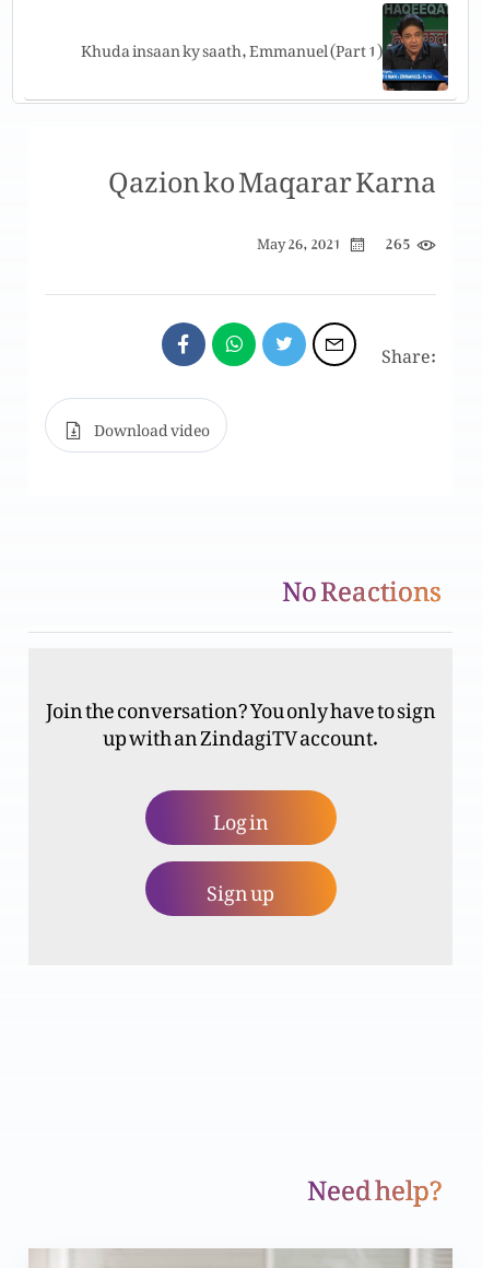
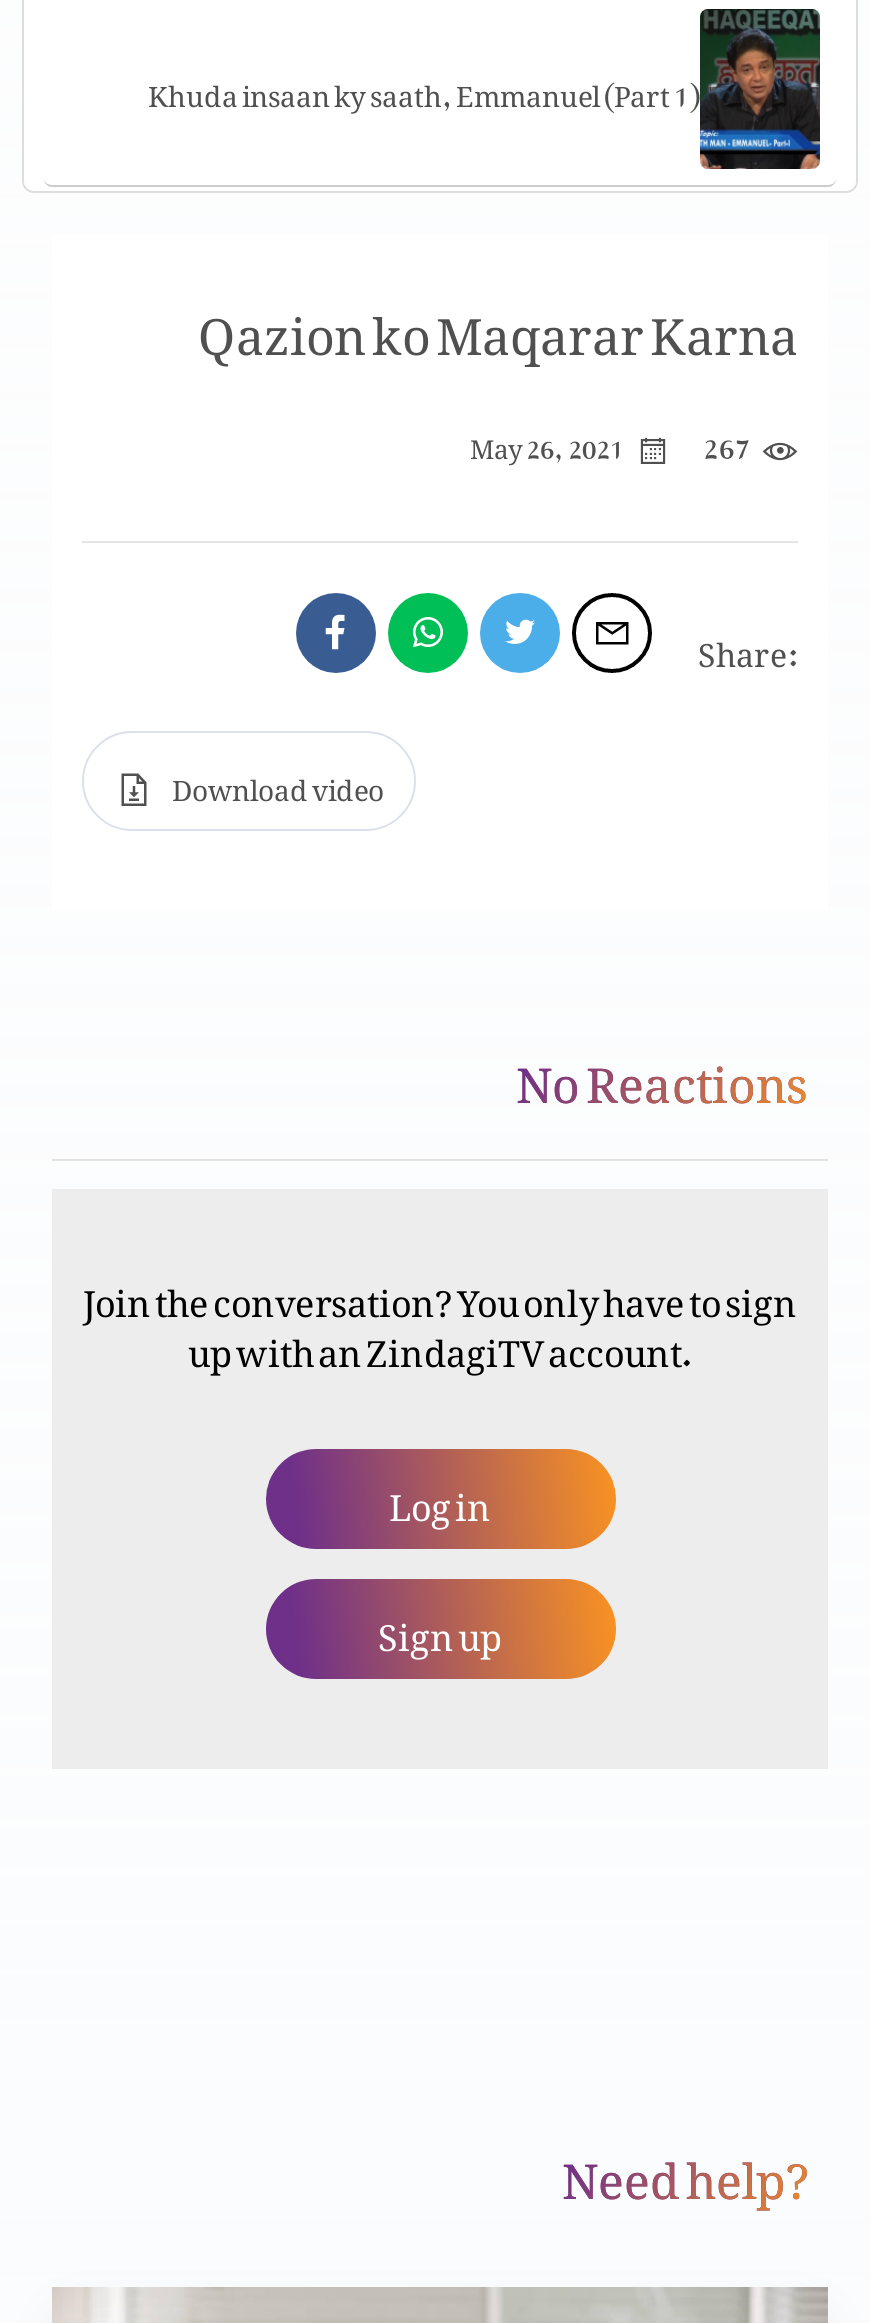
- 265
+ 267
